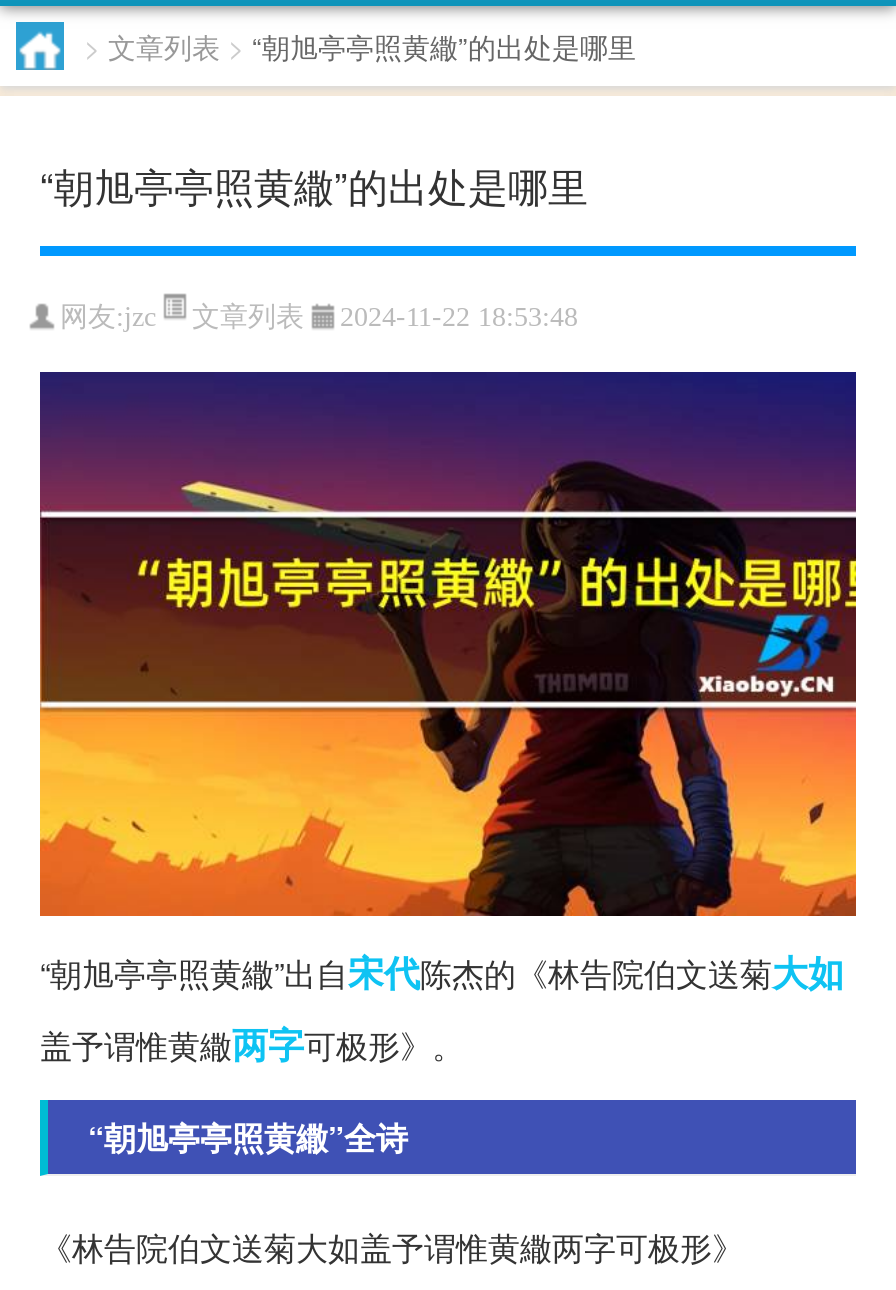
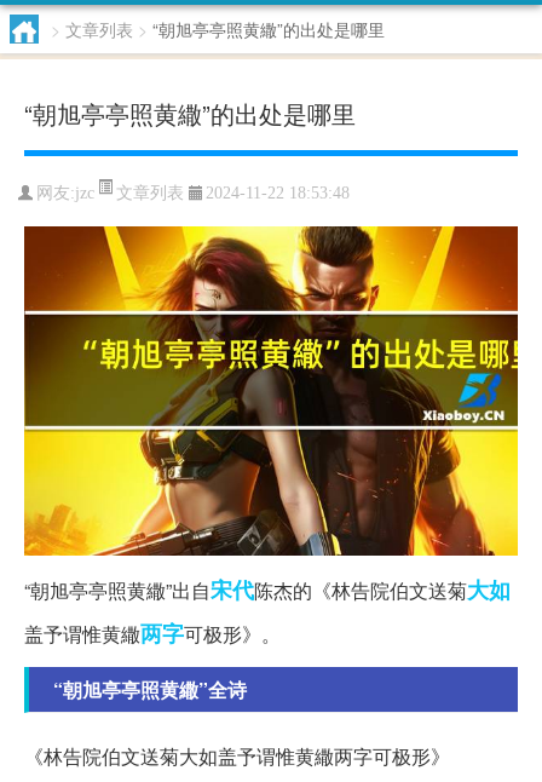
- [image]
+ [image]
